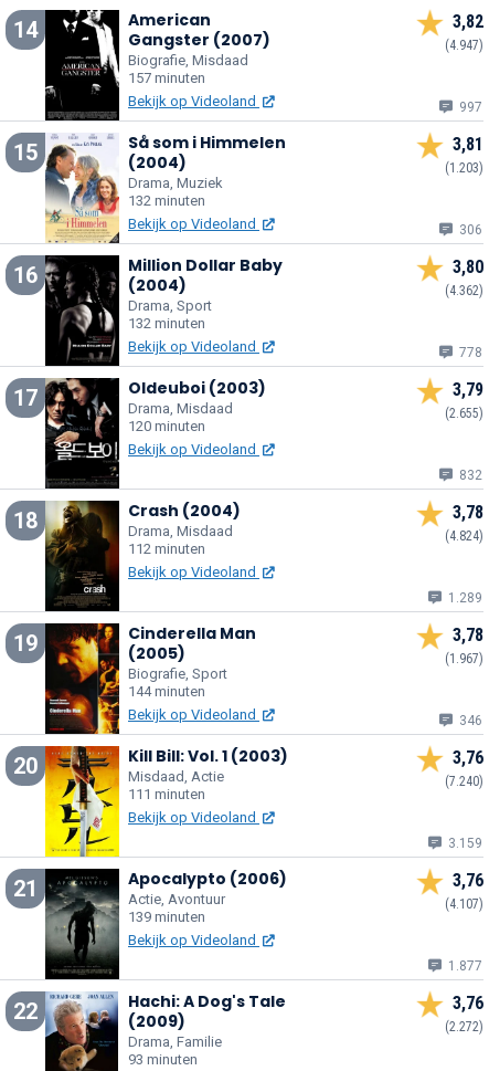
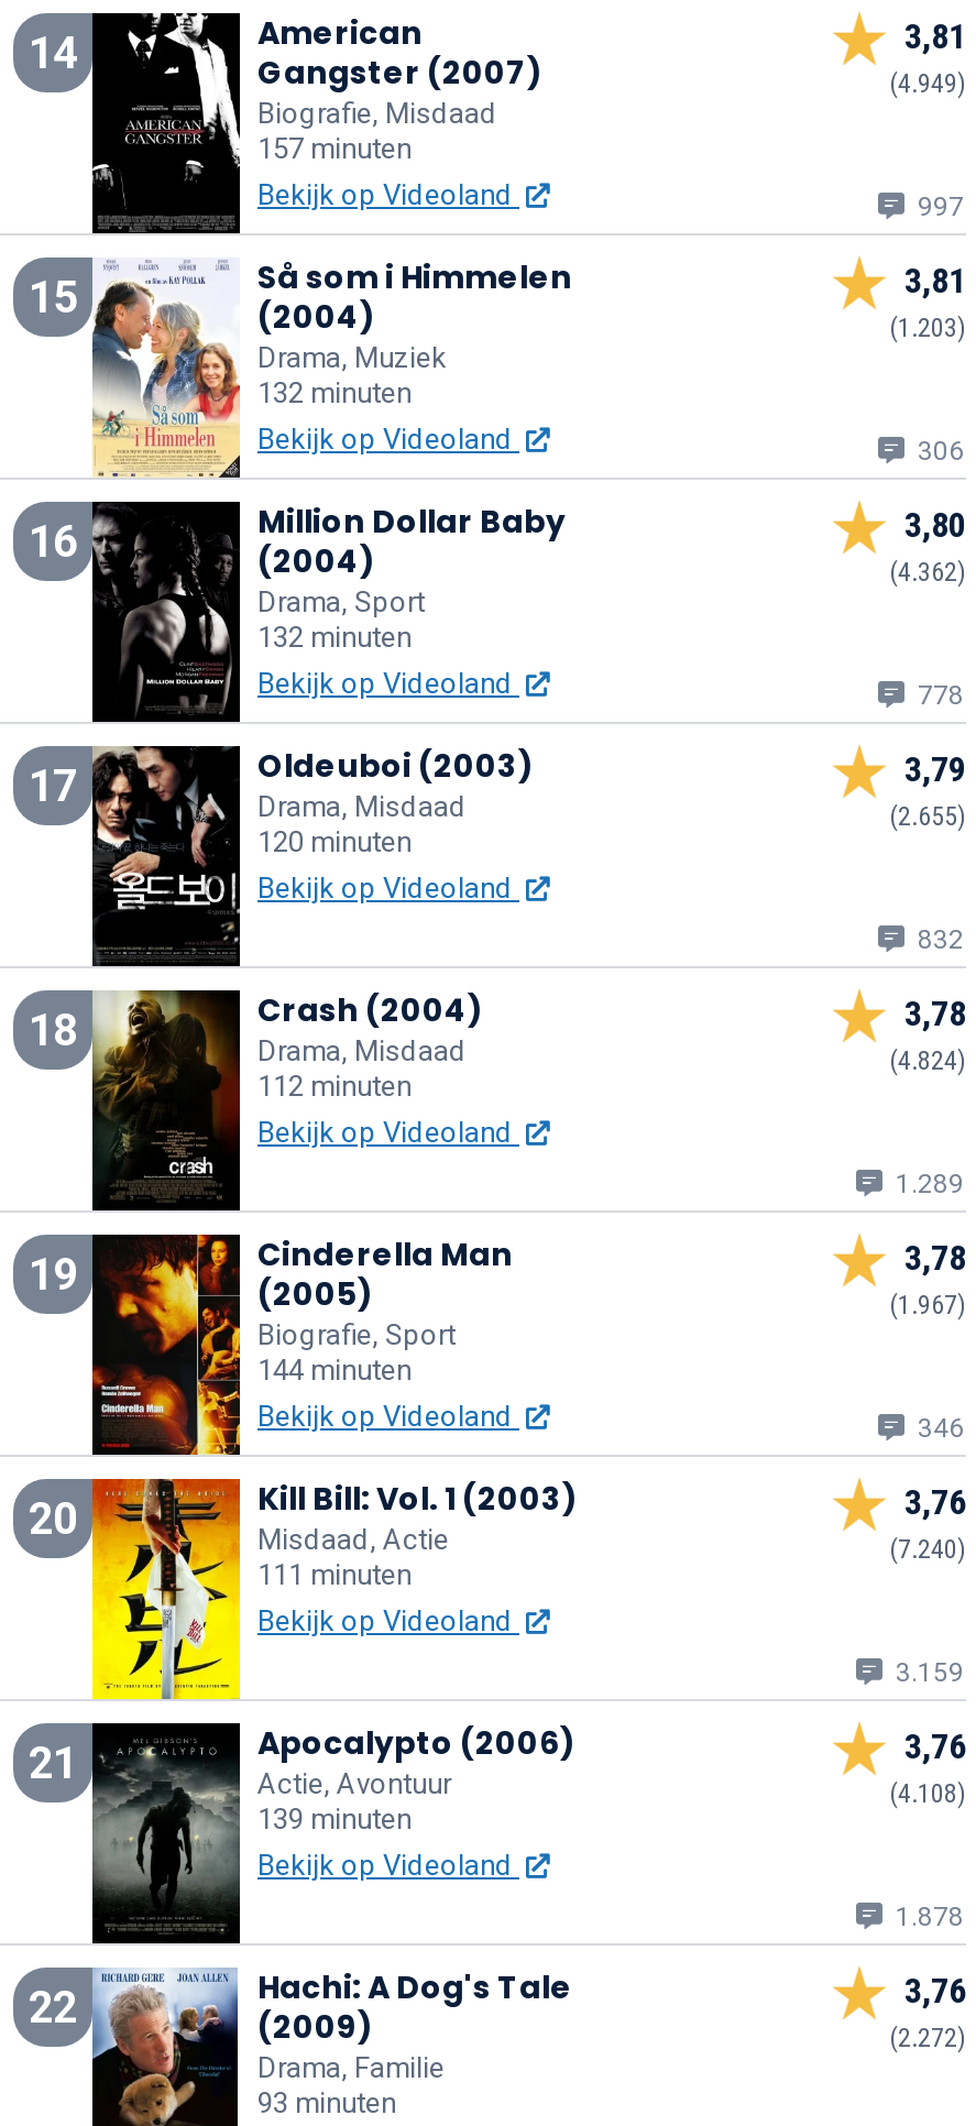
- 3,82
+ 3,81

- (4.947)
+ (4.949)

- (4.107)
+ (4.108)

- 1.877
+ 1.878
